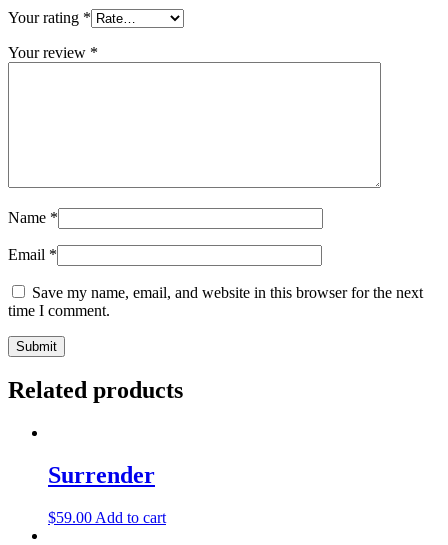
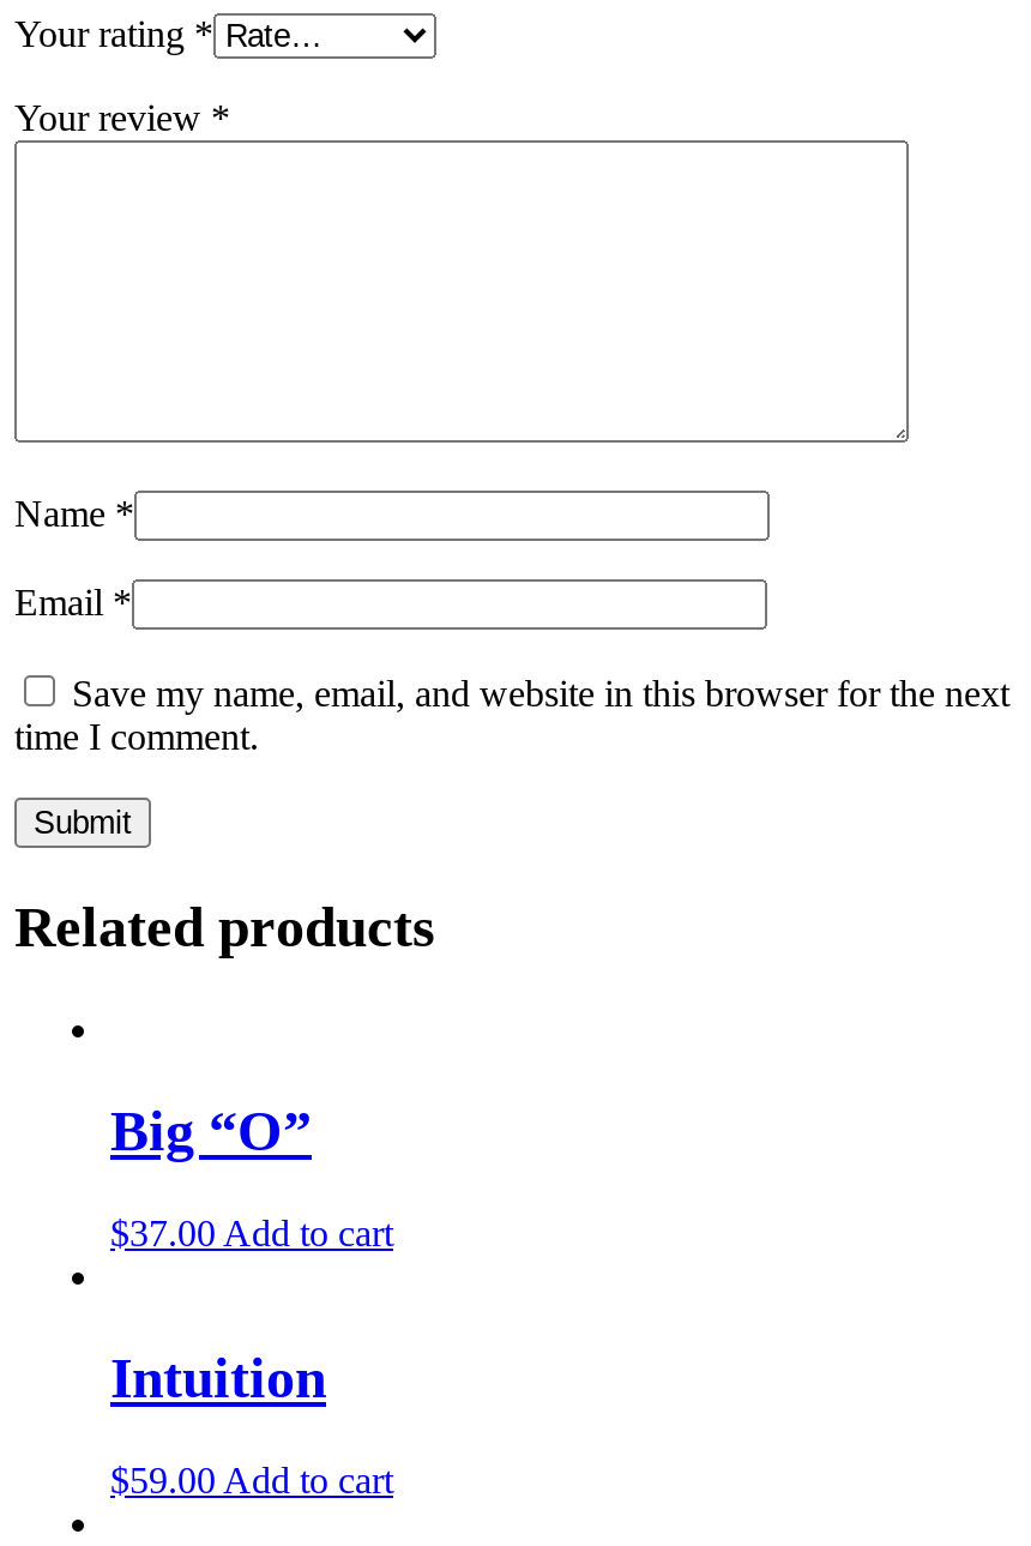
- Surrender
+ Big “O”
+ $37.00 Add to cart
+ Intuition
